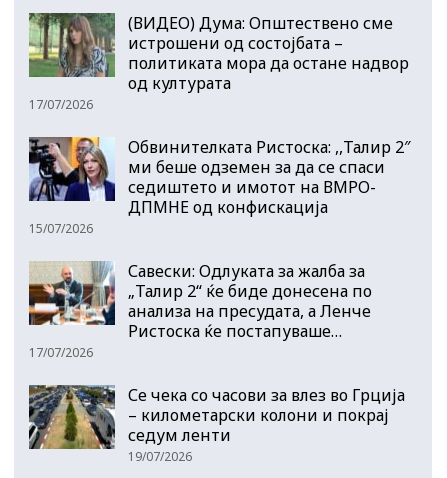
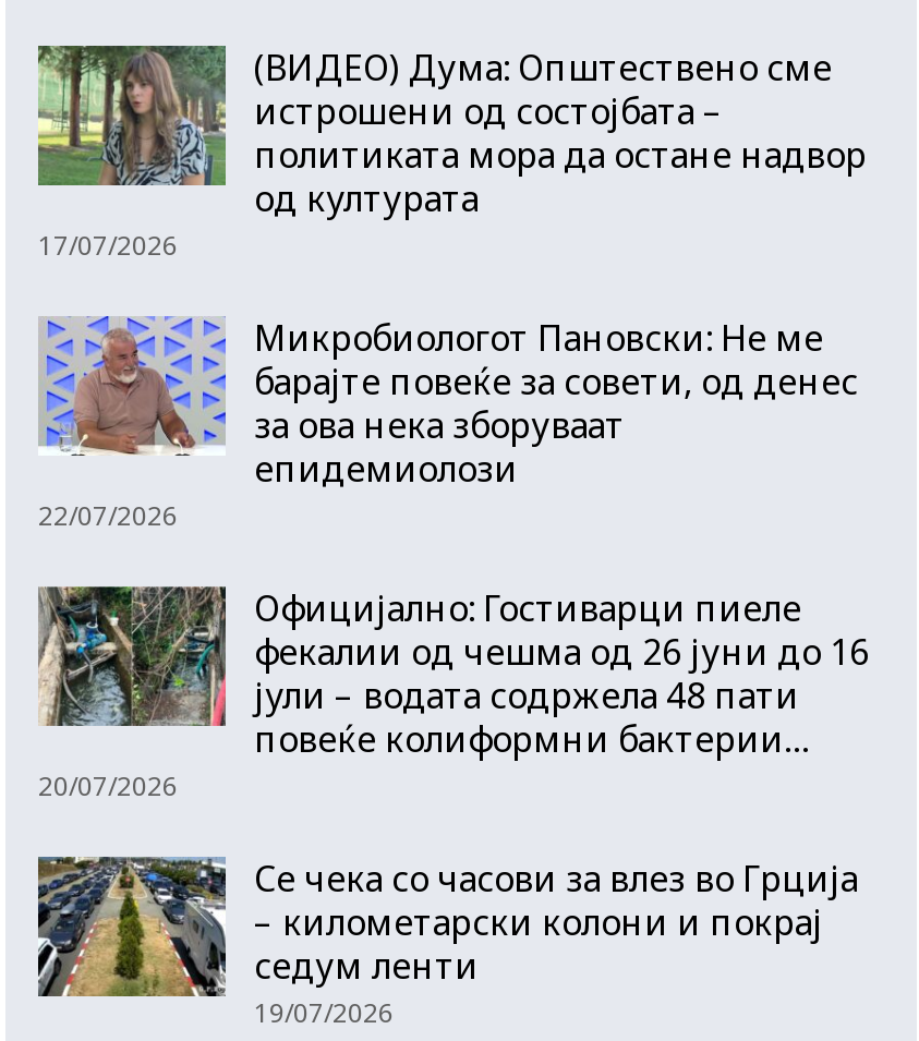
- [image]
- Обвинителката Ристоска: ,,Талир 2″
- ми беше одземен за да се спаси
- седиштето и имотот на ВМРО-
- ДПМНЕ од конфискација
- 15/07/2026
+ [image]
+ Микробиологот Пановски: Не ме
+ барајте повеќе за совети, од денес
+ за ова нека зборуваат
+ епидемиолози
+ 22/07/2026

- [image]
- Савески: Одлуката за жалба за
- „Талир 2“ ќе биде донесена по
- анализа на пресудата, а Ленче
- Ристоска ќе постапуваше…
- 17/07/2026
+ [image]
+ Официјално: Гостиварци пиеле
+ фекалии од чешма од 26 јуни до 16
+ јули – водата содржела 48 пати
+ повеќе колиформни бактерии…
+ 20/07/2026
